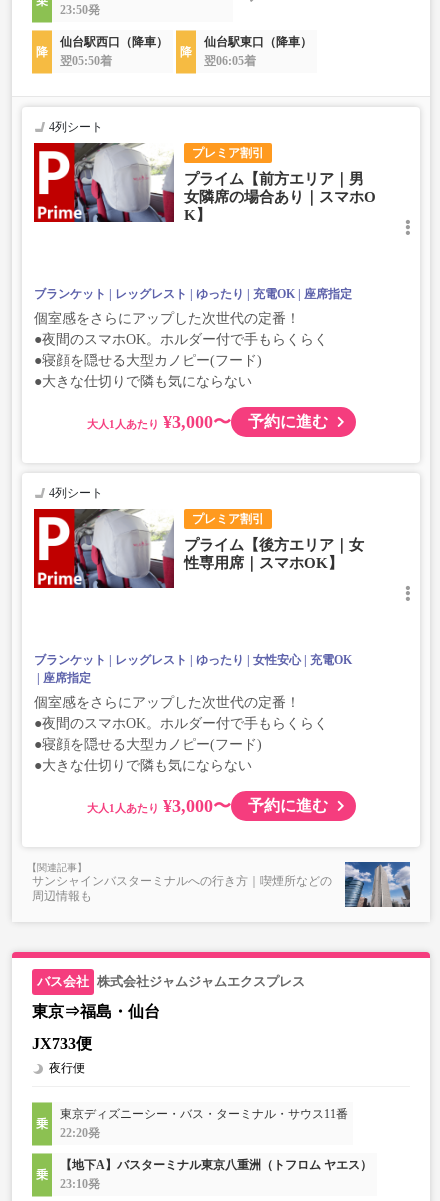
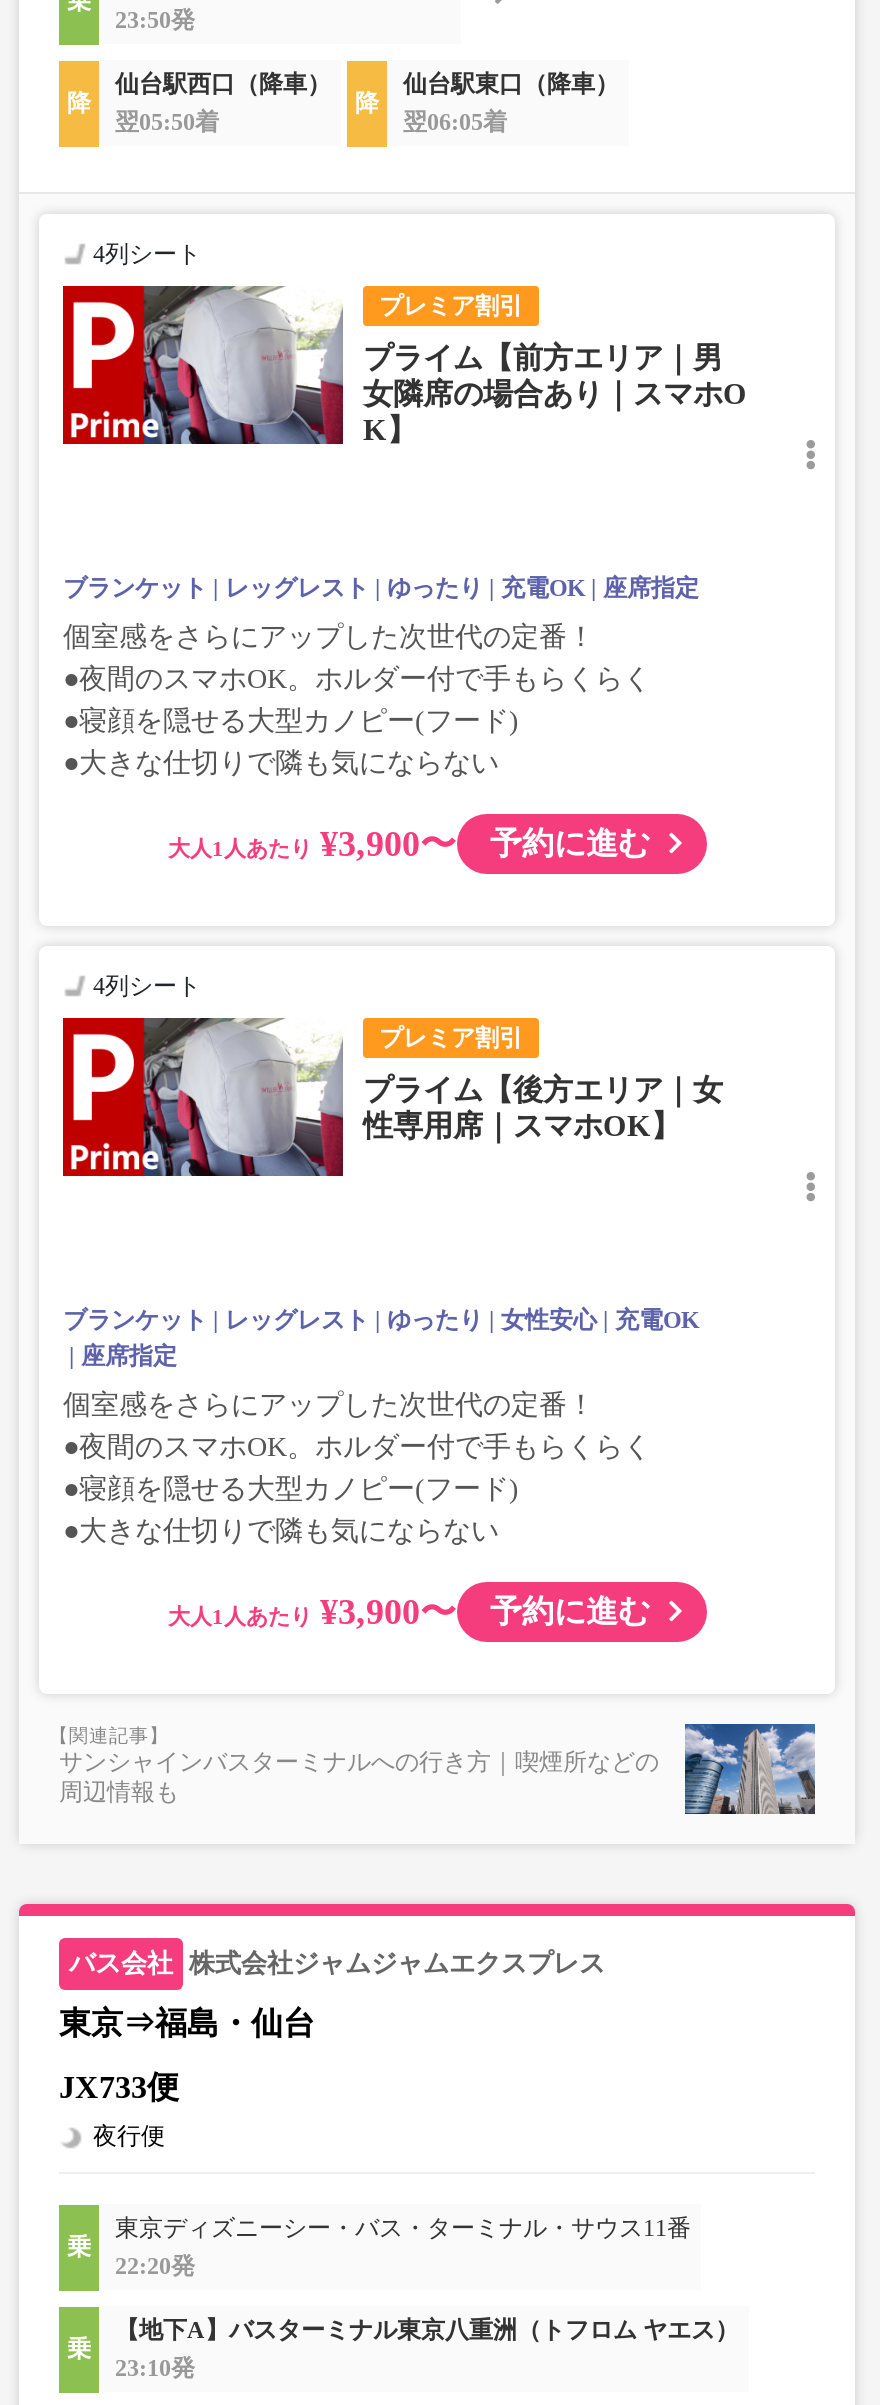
- ¥3,000〜 予約に進む
+ ¥3,900〜 予約に進む

- ¥3,000〜 予約に進む
+ ¥3,900〜 予約に進む
